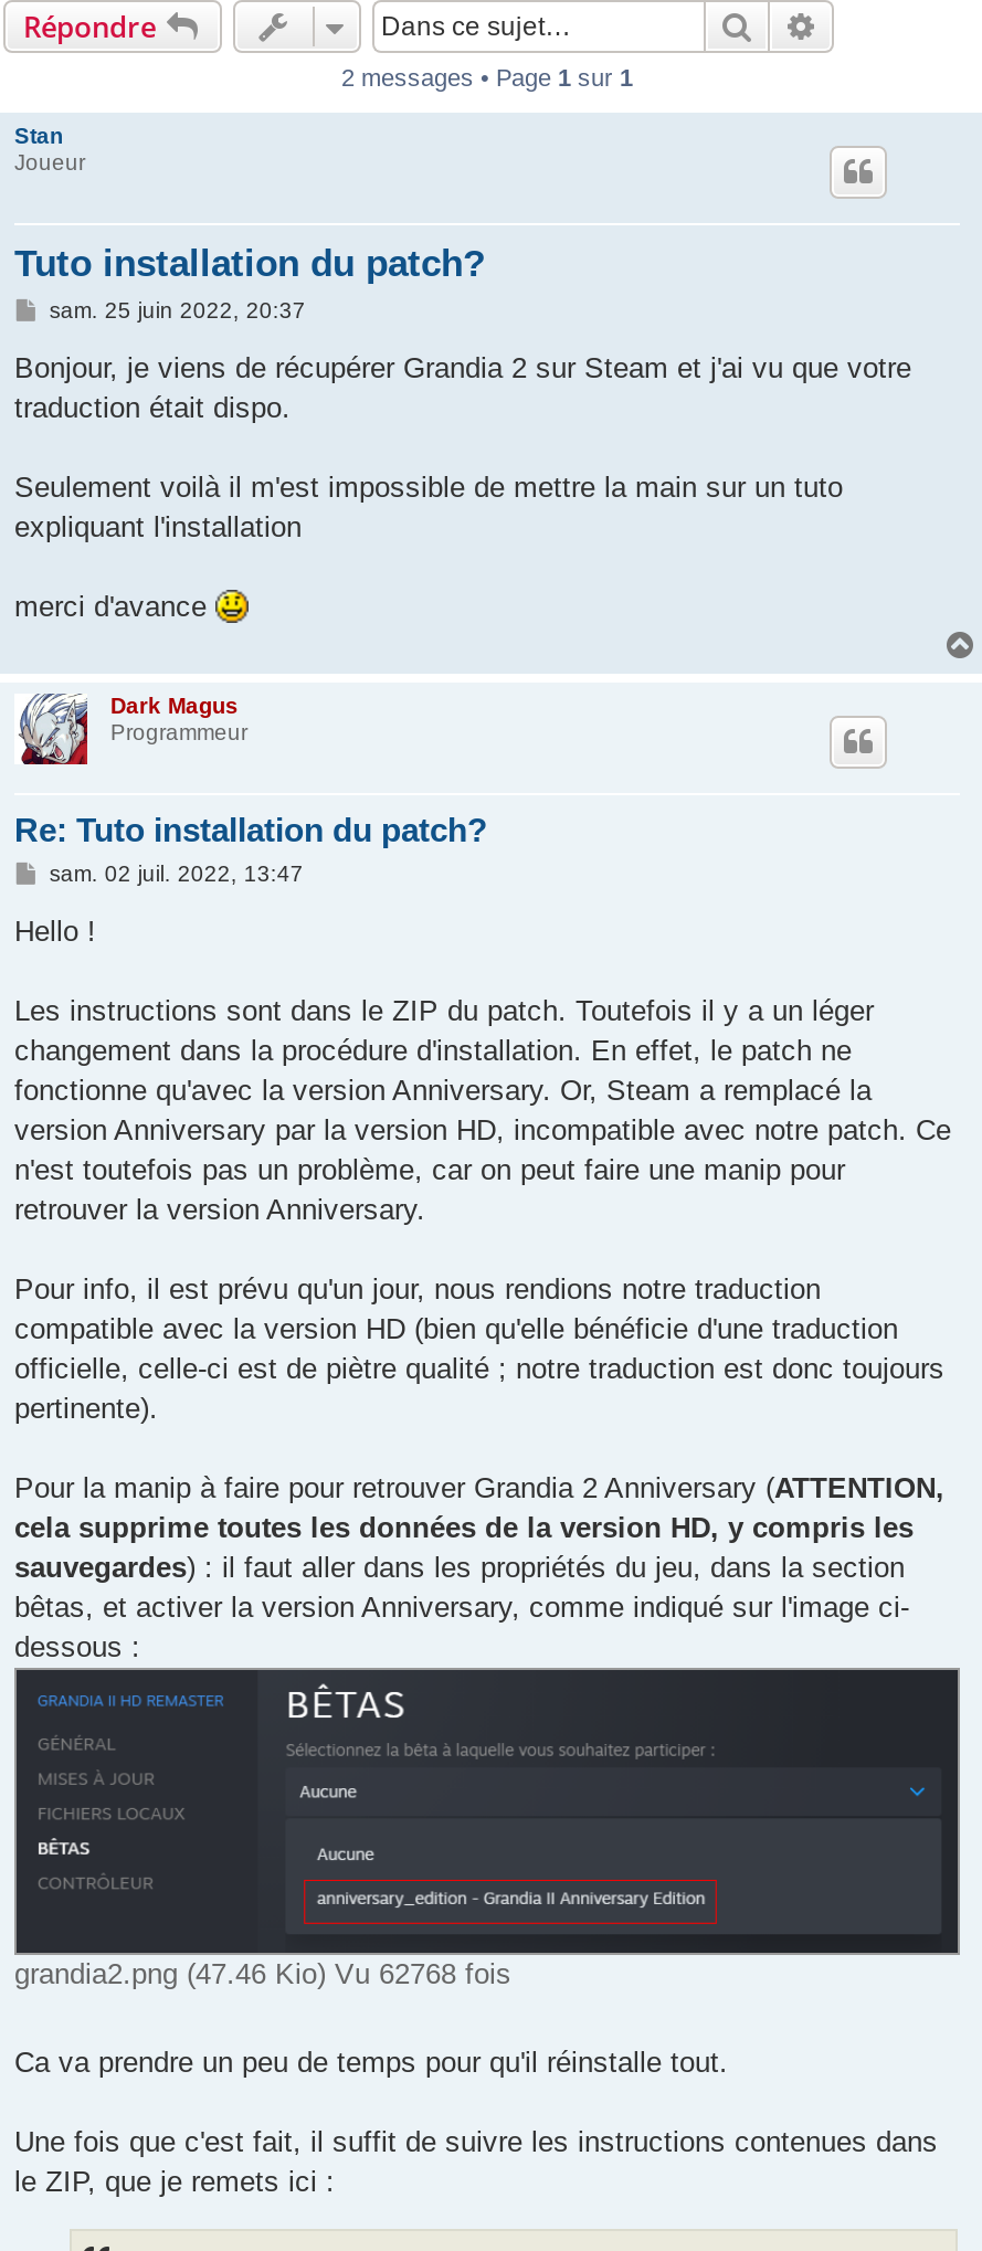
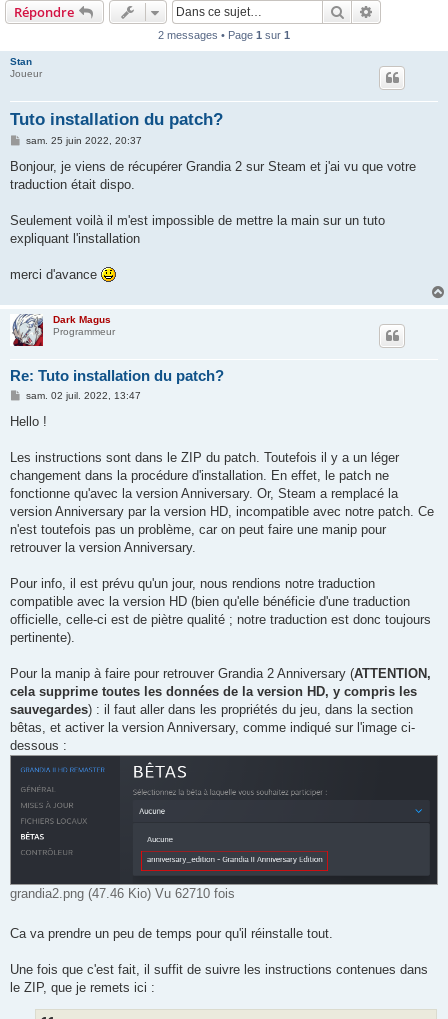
- grandia2.png (47.46 Kio) Vu 62768 fois
+ grandia2.png (47.46 Kio) Vu 62710 fois
